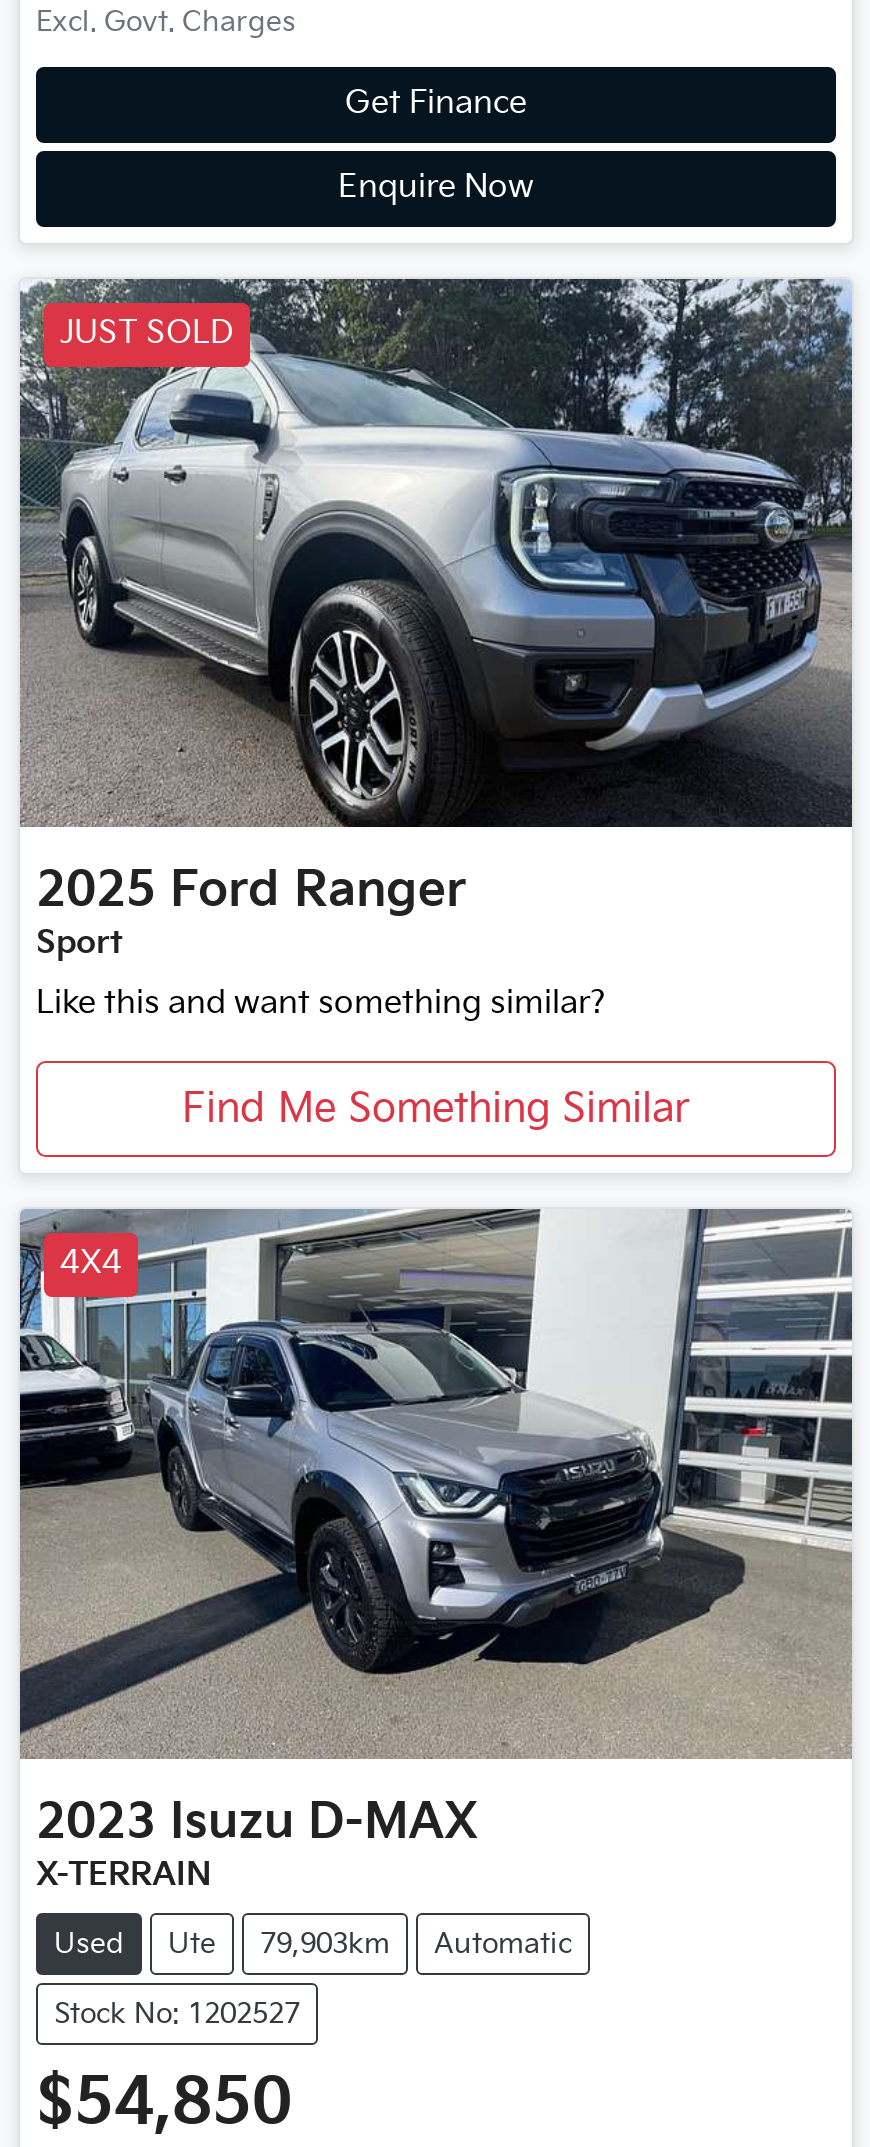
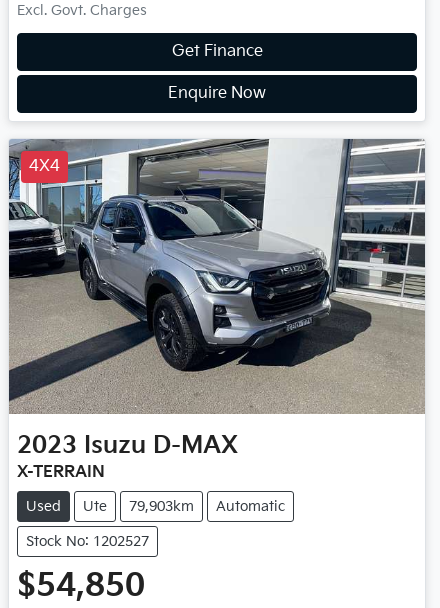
- [image]
- JUST SOLD

- 2025 Ford Ranger
- Sport
- Like this and want something similar?
- Find Me Something Similar
